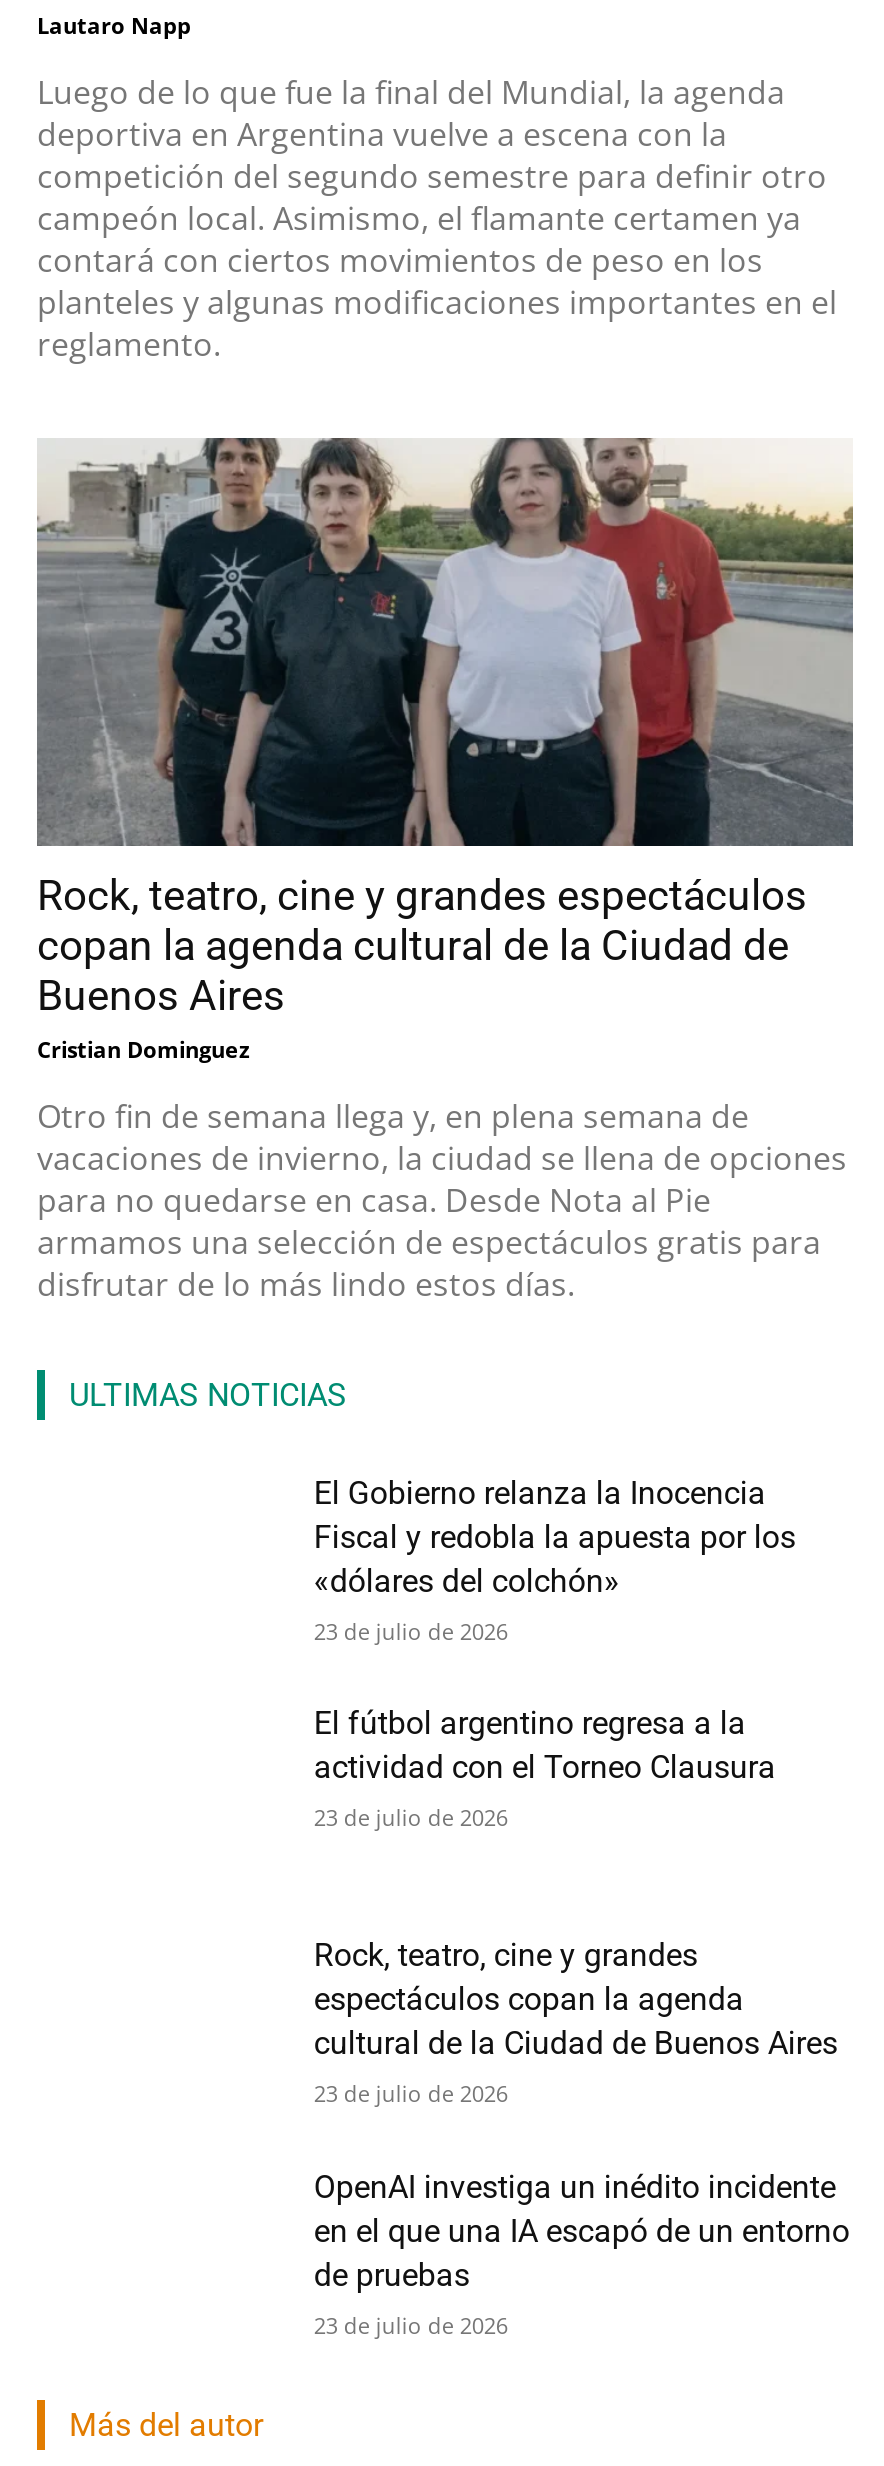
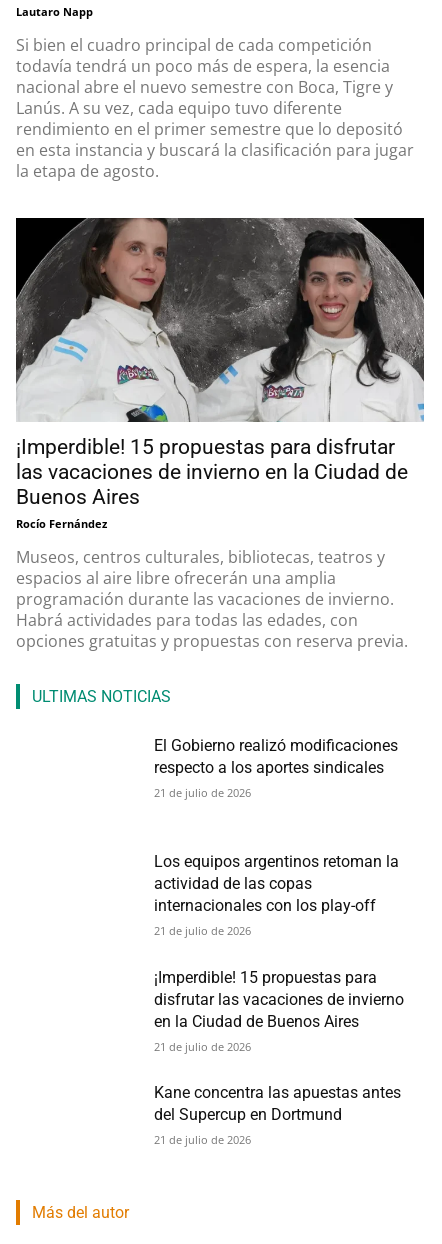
- Luego de lo que fue la final del Mundial, la agenda
- deportiva en Argentina vuelve a escena con la
- competición del segundo semestre para definir otro
- campeón local. Asimismo, el flamante certamen ya
- contará con ciertos movimientos de peso en los
- planteles y algunas modificaciones importantes en el
- reglamento.
+ Si bien el cuadro principal de cada competición
+ todavía tendrá un poco más de espera, la esencia
+ nacional abre el nuevo semestre con Boca, Tigre y
+ Lanús. A su vez, cada equipo tuvo diferente
+ rendimiento en el primer semestre que lo depositó
+ en esta instancia y buscará la clasificación para jugar
+ la etapa de agosto.

- [image]
- Rock, teatro, cine y grandes espectáculos
- copan la agenda cultural de la Ciudad de
+ [image]
+ ¡Imperdible! 15 propuestas para disfrutar
+ las vacaciones de invierno en la Ciudad de

- Cristian Dominguez
+ Rocío Fernández

- Otro fin de semana llega y, en plena semana de
- vacaciones de invierno, la ciudad se llena de opciones
- para no quedarse en casa. Desde Nota al Pie
- armamos una selección de espectáculos gratis para
- disfrutar de lo más lindo estos días.
+ Museos, centros culturales, bibliotecas, teatros y
+ espacios al aire libre ofrecerán una amplia
+ programación durante las vacaciones de invierno.
+ Habrá actividades para todas las edades, con
+ opciones gratuitas y propuestas con reserva previa.

- El Gobierno relanza la Inocencia
- Fiscal y redobla la apuesta por los
- «dólares del colchón»
- 23 de julio de 2026
+ El Gobierno realizó modificaciones
+ respecto a los aportes sindicales
+ 21 de julio de 2026

- El fútbol argentino regresa a la
- actividad con el Torneo Clausura
- 23 de julio de 2026
+ Los equipos argentinos retoman la
+ actividad de las copas
+ internacionales con los play-off
+ 21 de julio de 2026

- Rock, teatro, cine y grandes
- espectáculos copan la agenda
- cultural de la Ciudad de Buenos Aires
- 23 de julio de 2026
+ ¡Imperdible! 15 propuestas para
+ disfrutar las vacaciones de invierno
+ en la Ciudad de Buenos Aires
+ 21 de julio de 2026

- OpenAI investiga un inédito incidente
- en el que una IA escapó de un entorno
- de pruebas
- 23 de julio de 2026
+ Kane concentra las apuestas antes
+ del Supercup en Dortmund
+ 21 de julio de 2026
